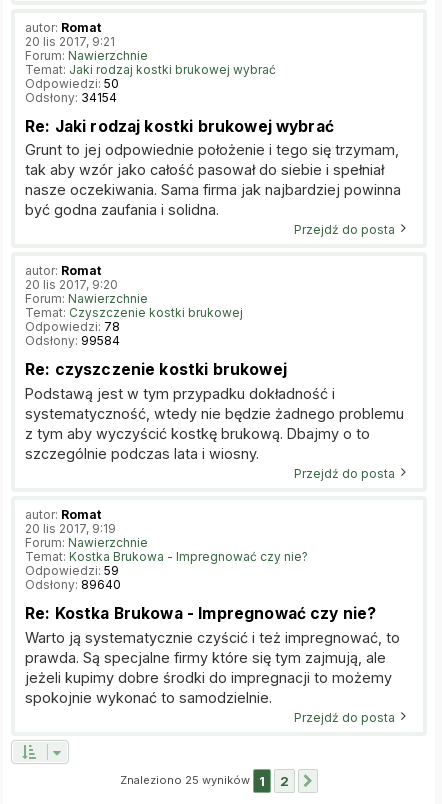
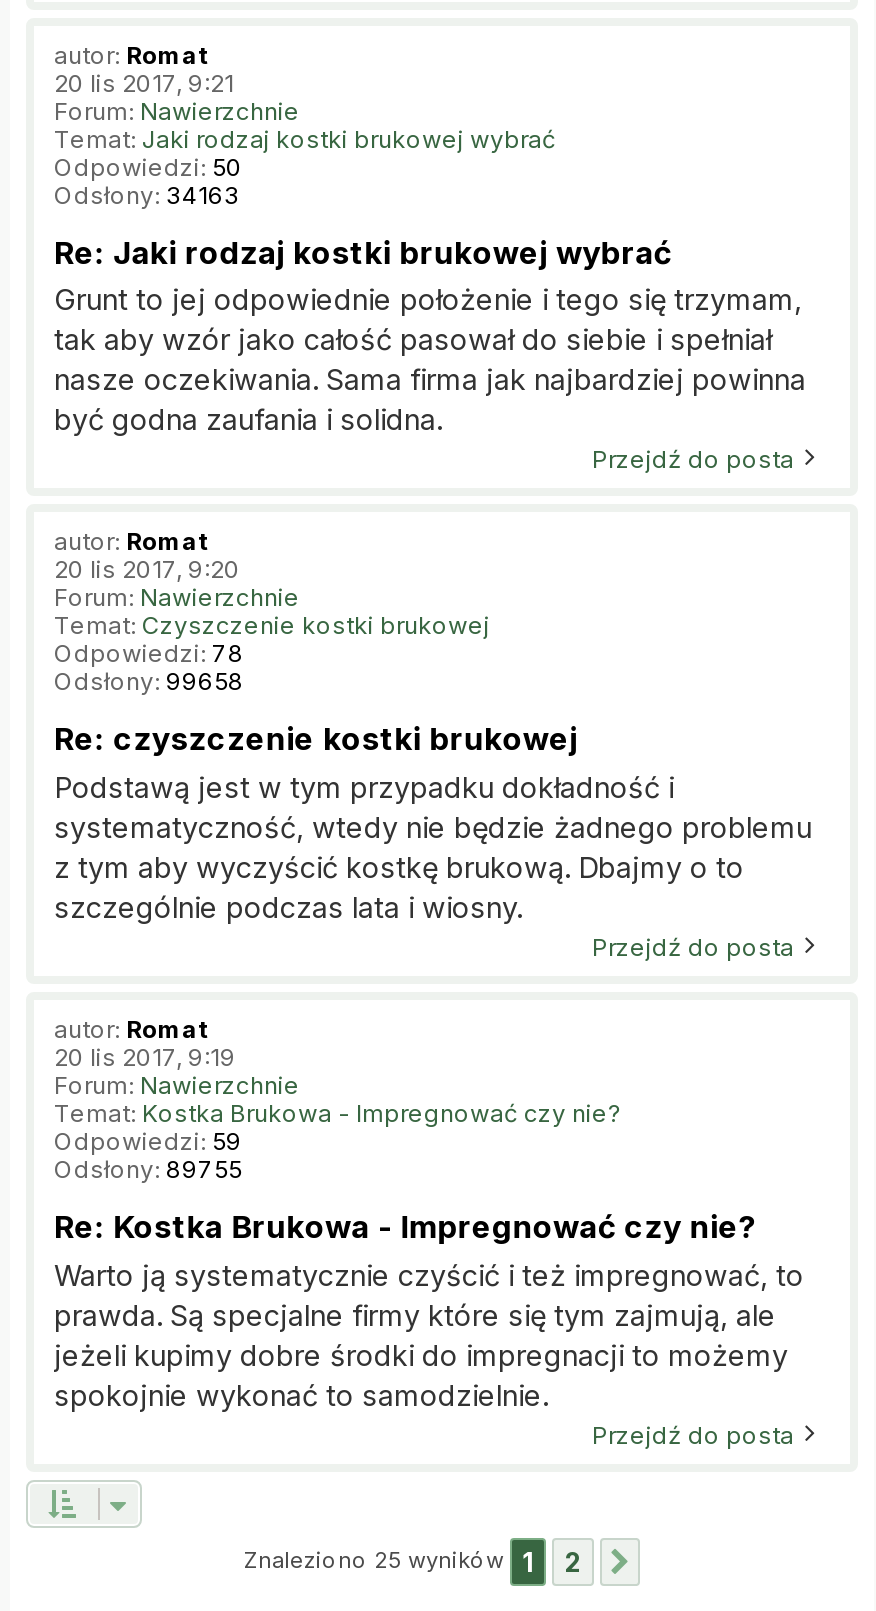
- Odsłony: 34154
+ Odsłony: 34163

- Odsłony: 99584
+ Odsłony: 99658

- Odsłony: 89640
+ Odsłony: 89755
